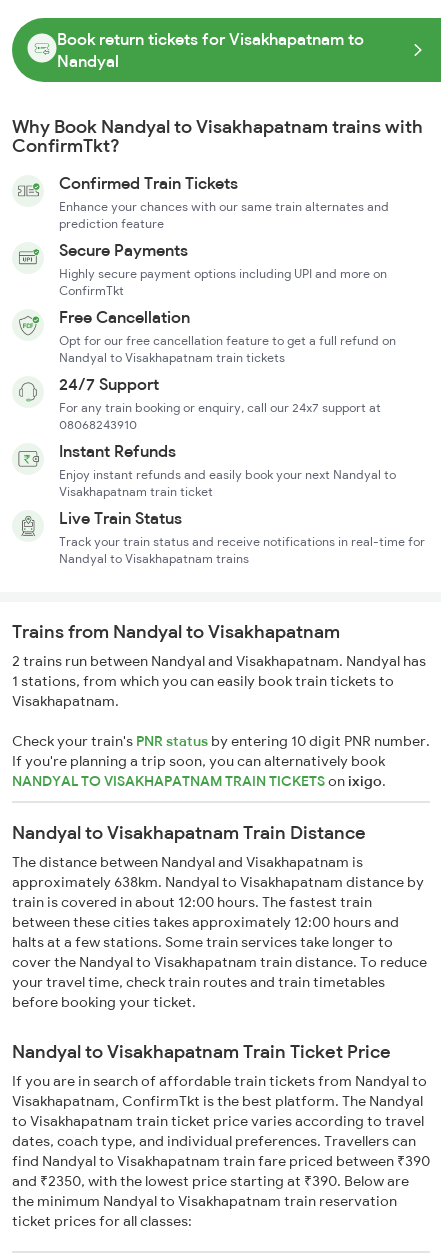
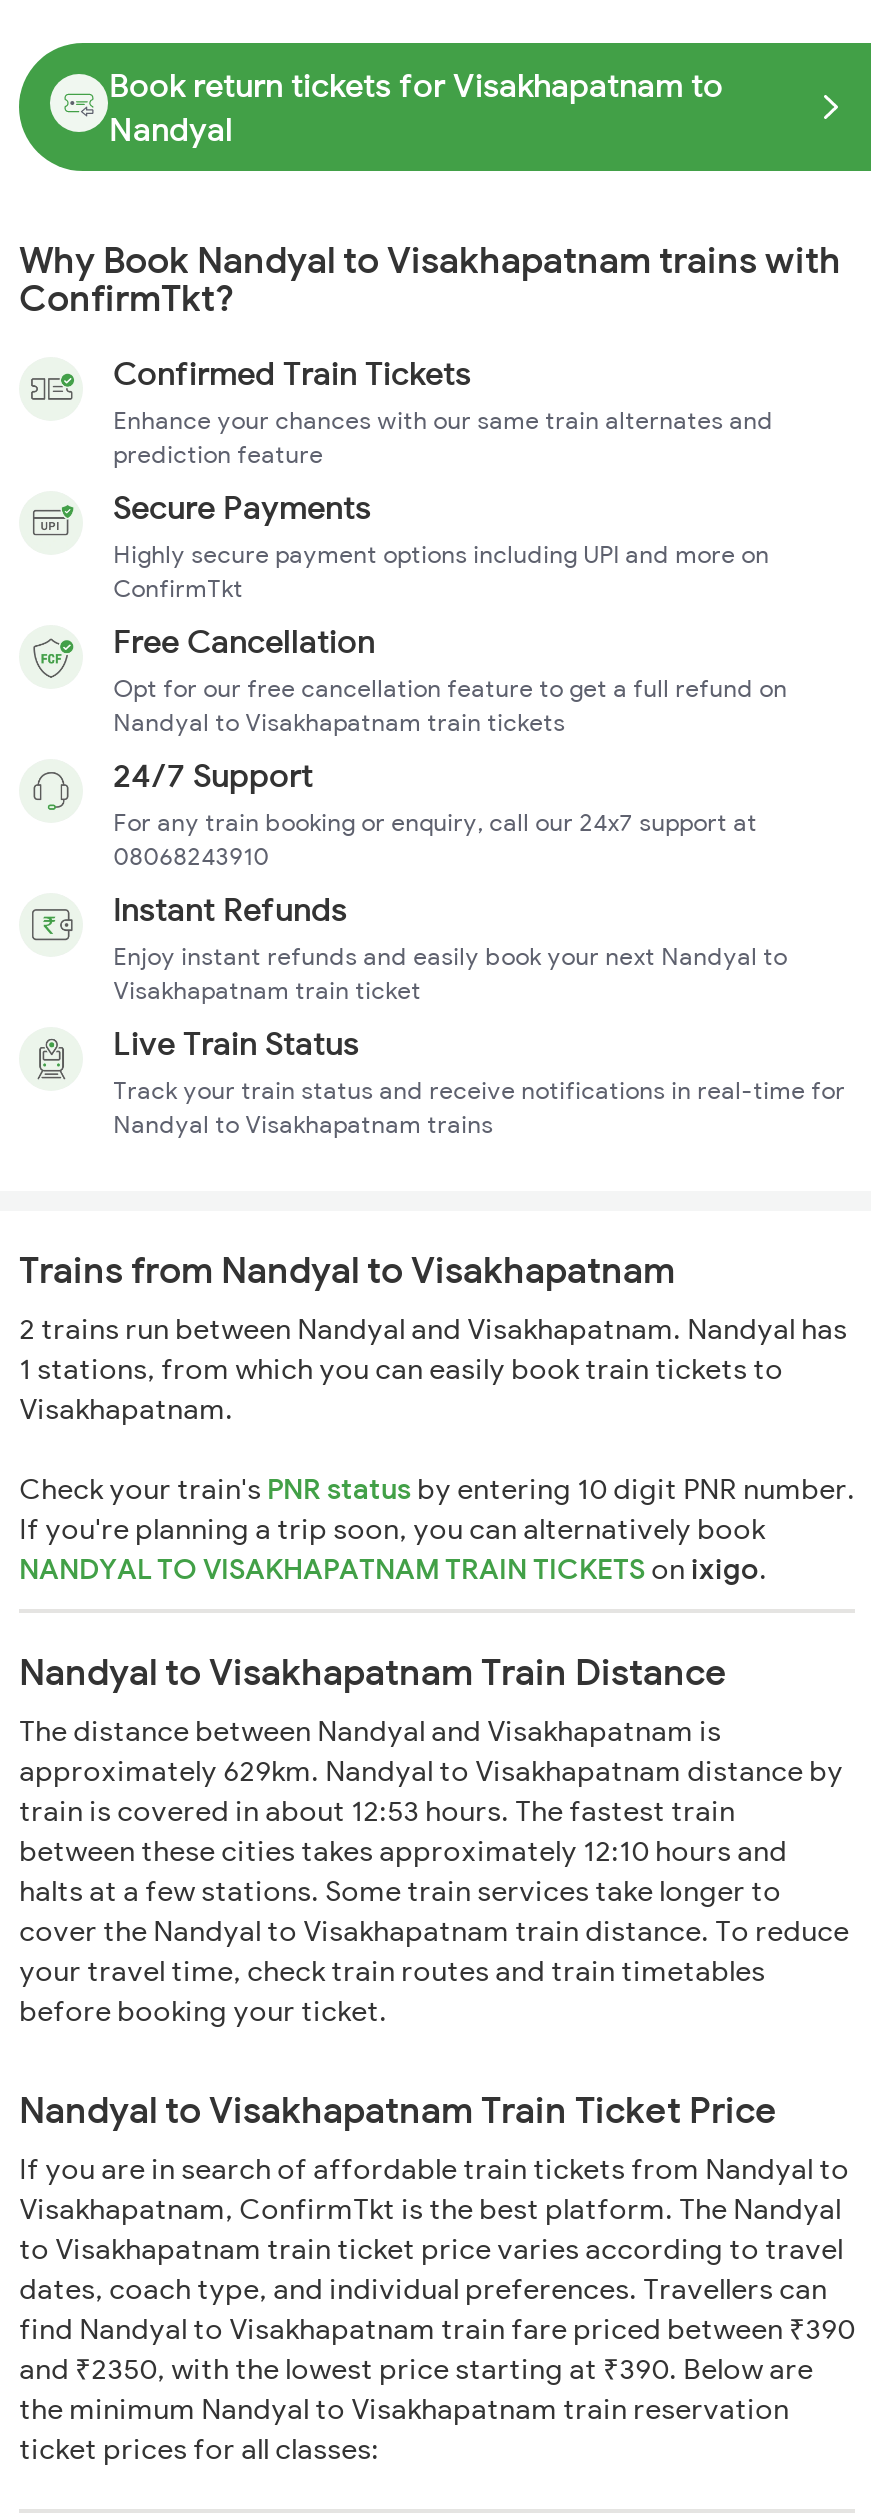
- approximately 638km. Nandyal to Visakhapatnam distance by
+ approximately 629km. Nandyal to Visakhapatnam distance by

- train is covered in about 12:00 hours. The fastest train
+ train is covered in about 12:53 hours. The fastest train

- between these cities takes approximately 12:00 hours and
+ between these cities takes approximately 12:10 hours and
